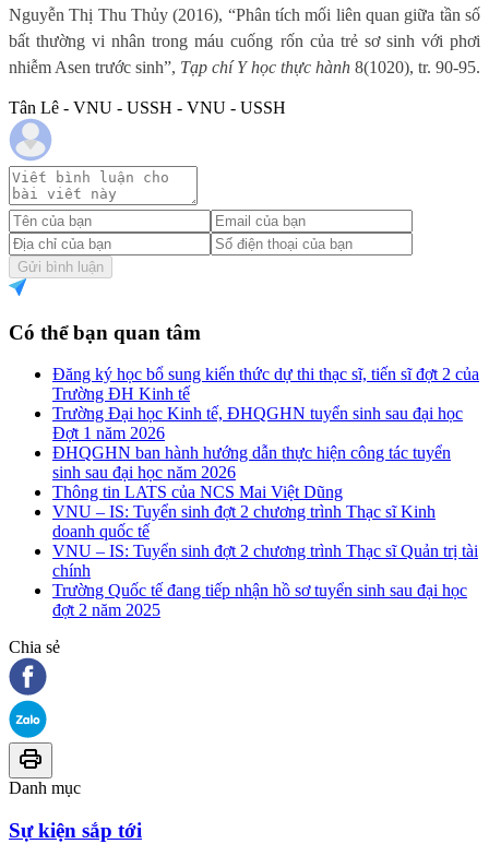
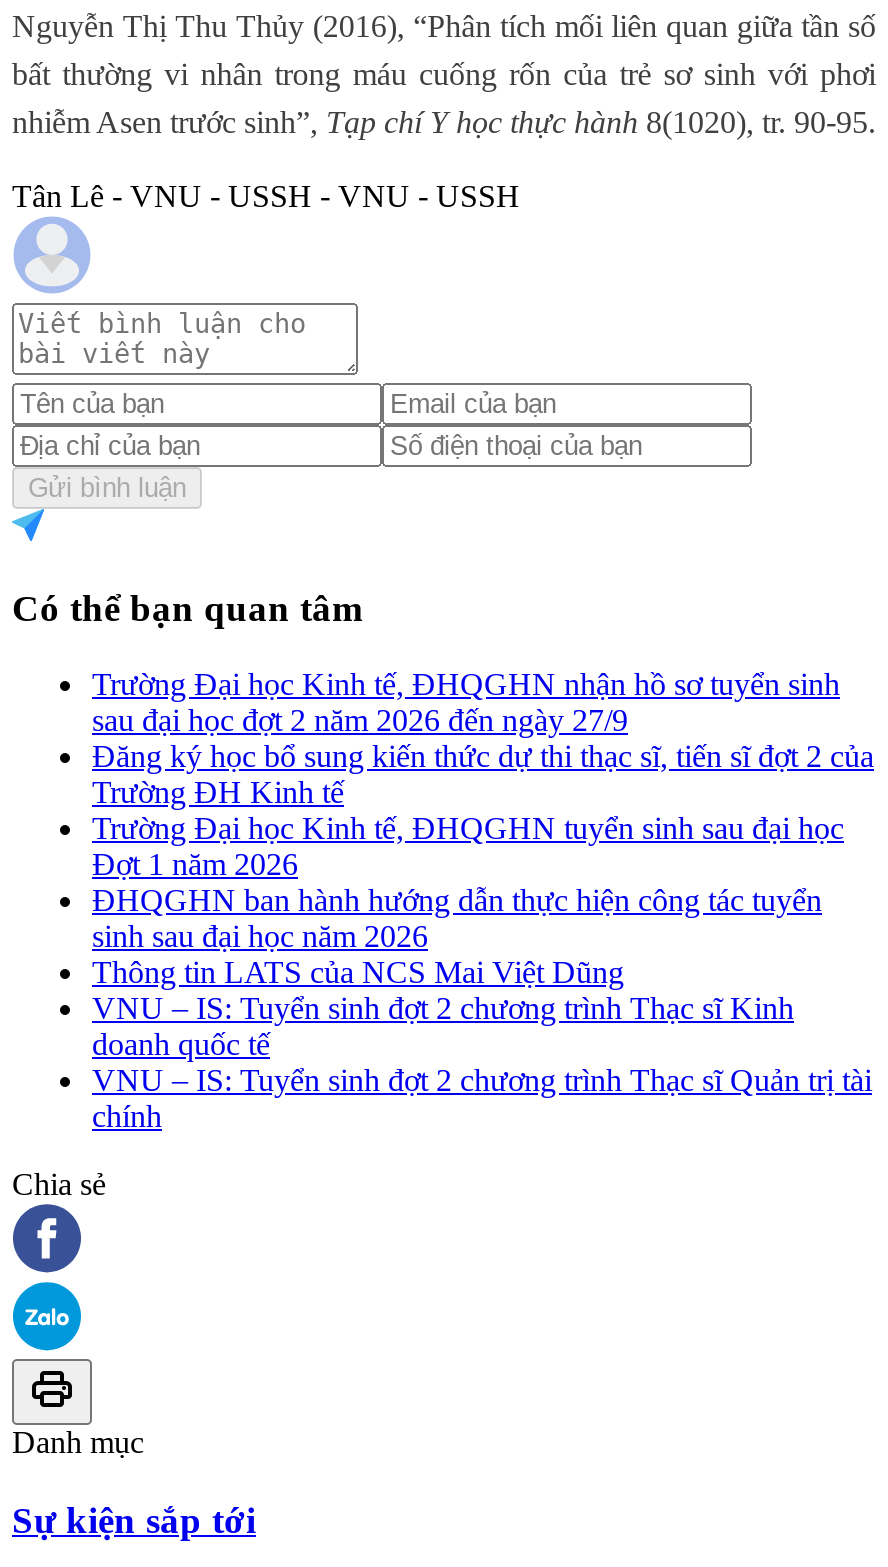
+ Trường Đại học Kinh tế, ĐHQGHN nhận hồ sơ tuyển sinh
+ sau đại học đợt 2 năm 2026 đến ngày 27/9

moved down: Đăng ký học bổ sung kiến thức dự thi thạc sĩ, tiến sĩ đợt 2 của | Trường ĐH Kinh tế | Trường Đại học Kinh tế, ĐHQGHN tuyển sinh sau đại học | ... | VNU – IS: Tuyển sinh đợt 2 chương trình Thạc sĩ Quản trị tài | chính

- Trường Quốc tế đang tiếp nhận hồ sơ tuyển sinh sau đại học
- đợt 2 năm 2025
